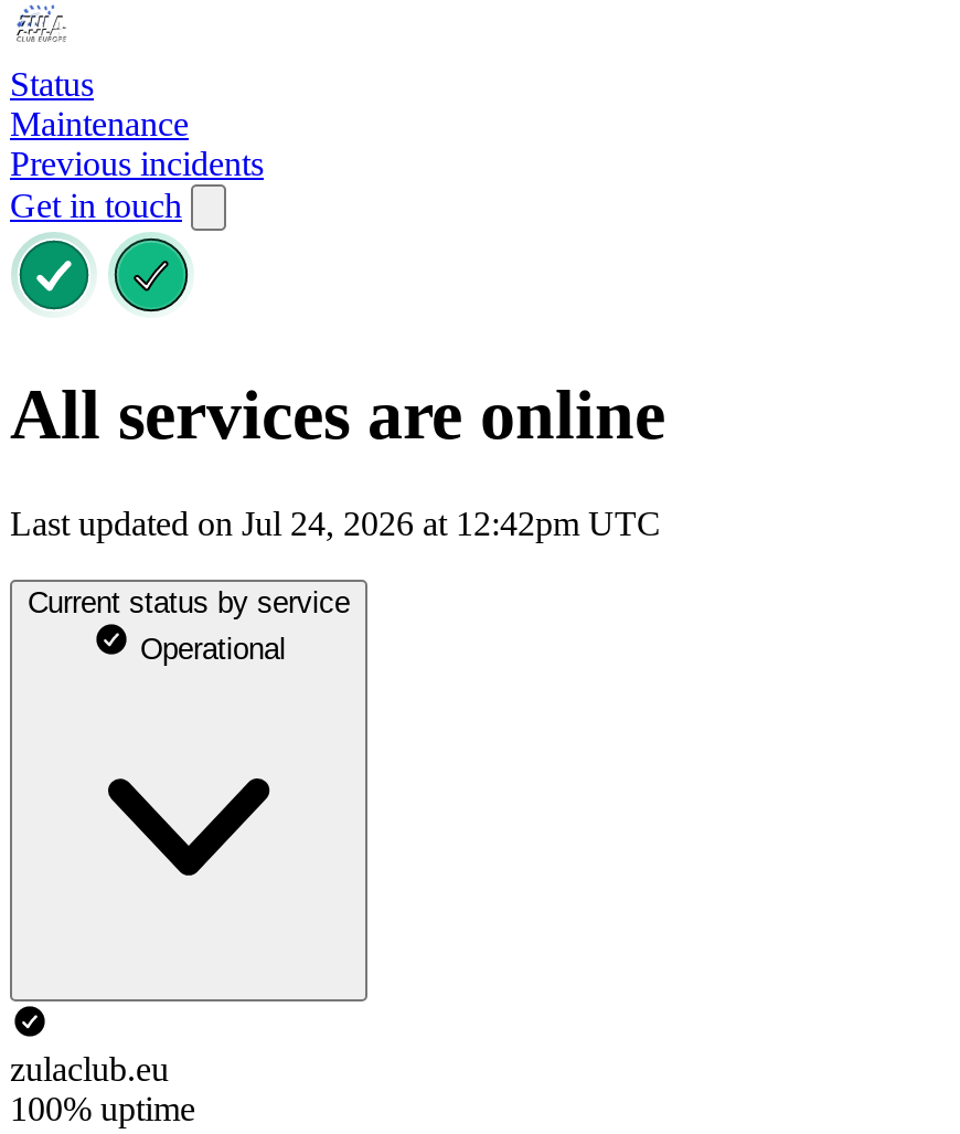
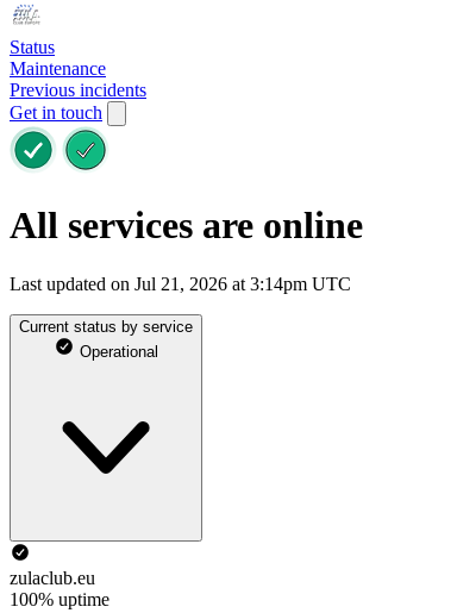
- Last updated on Jul 24, 2026 at 12:42pm UTC
+ Last updated on Jul 21, 2026 at 3:14pm UTC
